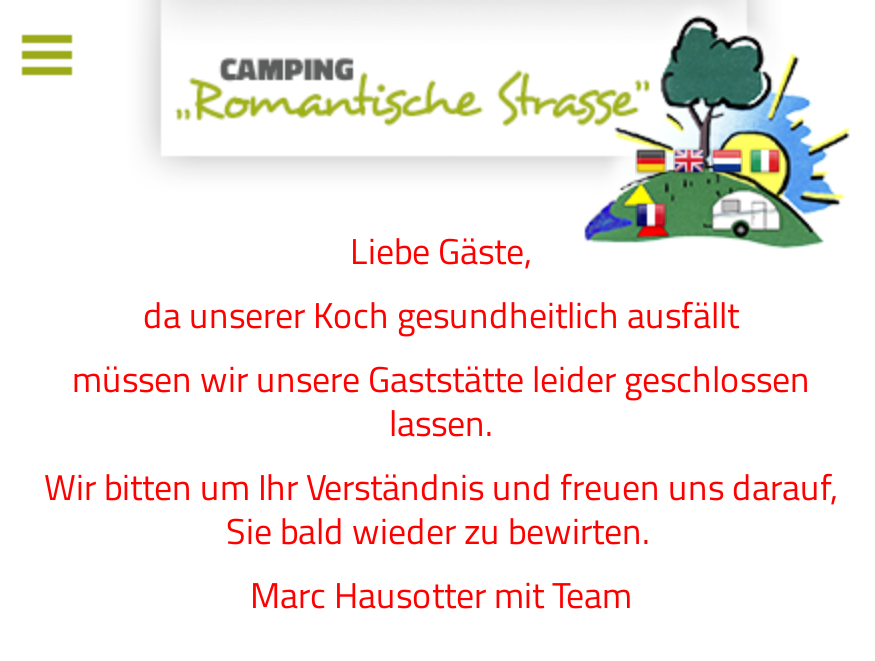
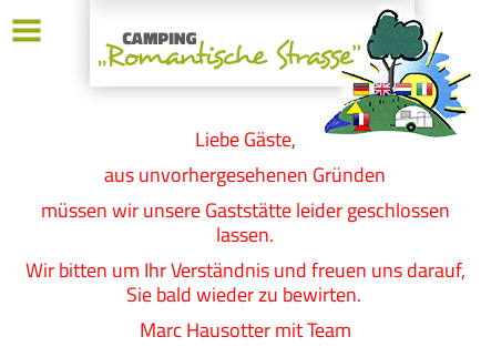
- da unserer Koch gesundheitlich ausfällt
+ aus unvorhergesehenen Gründen
